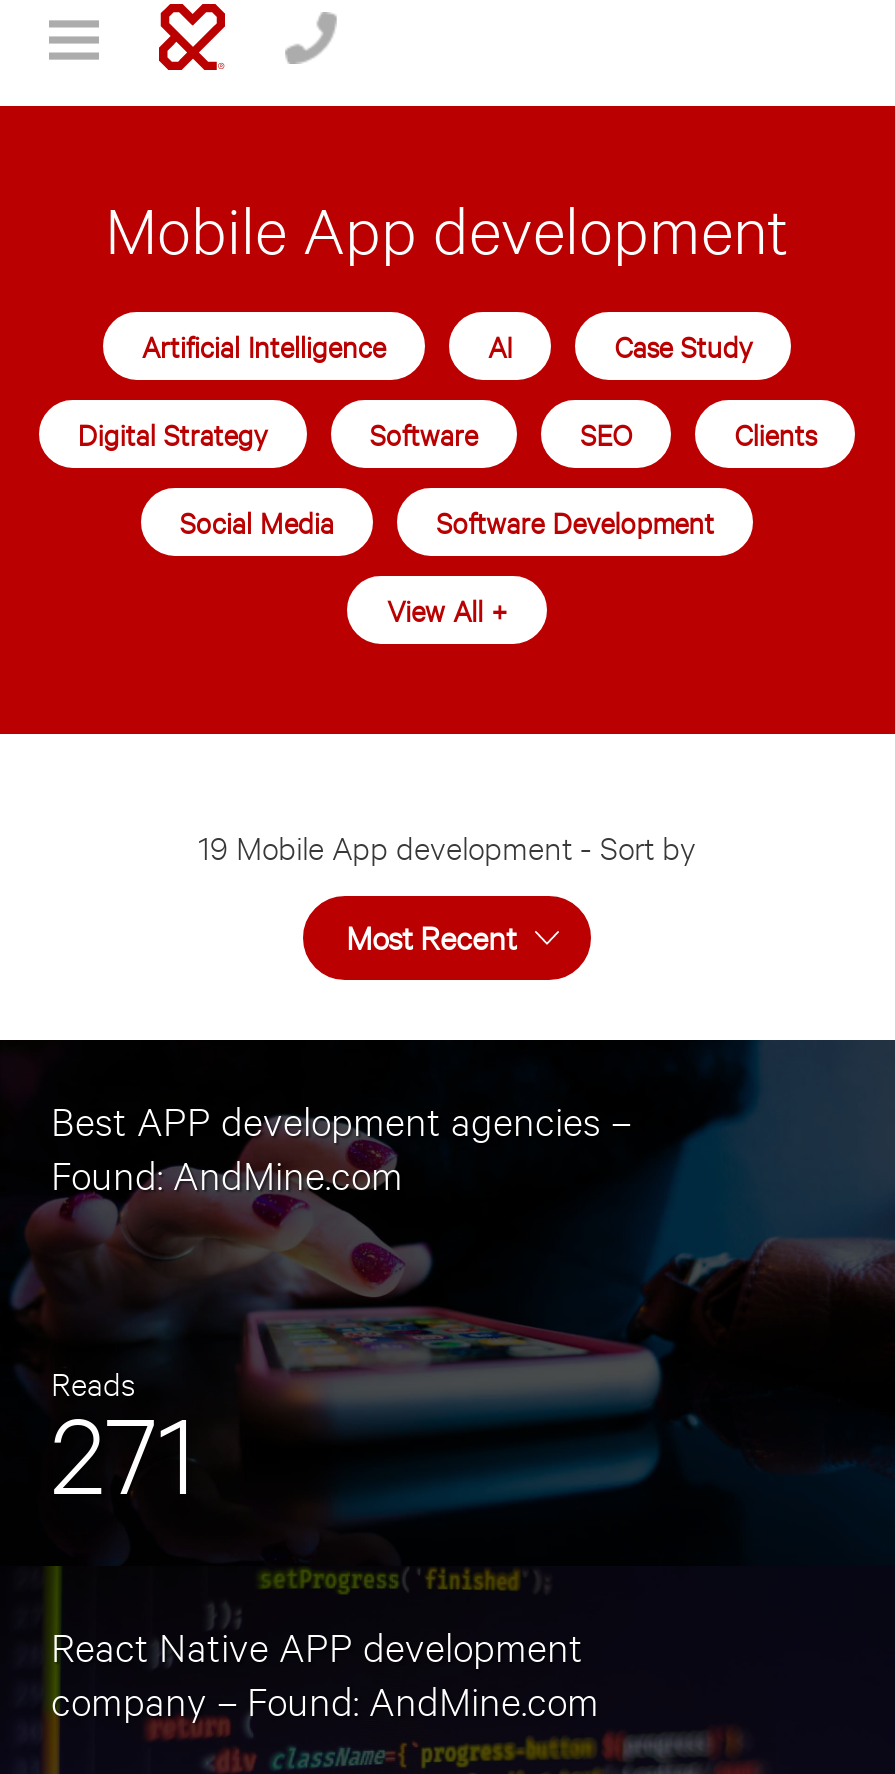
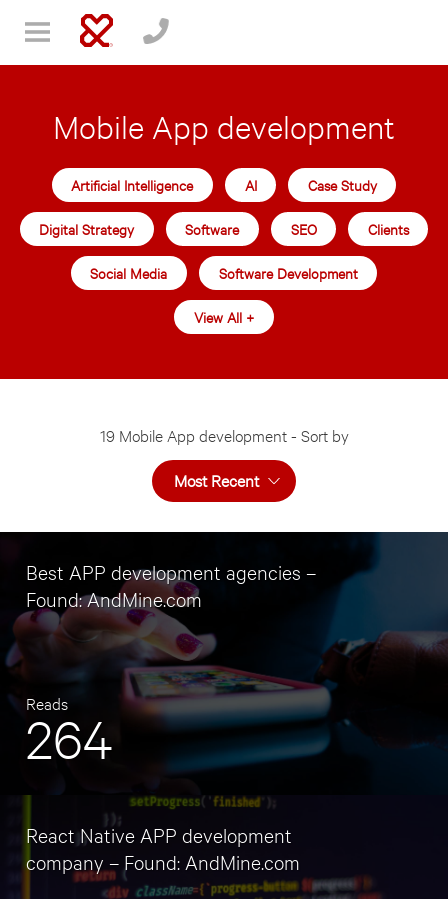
- 271
+ 264
